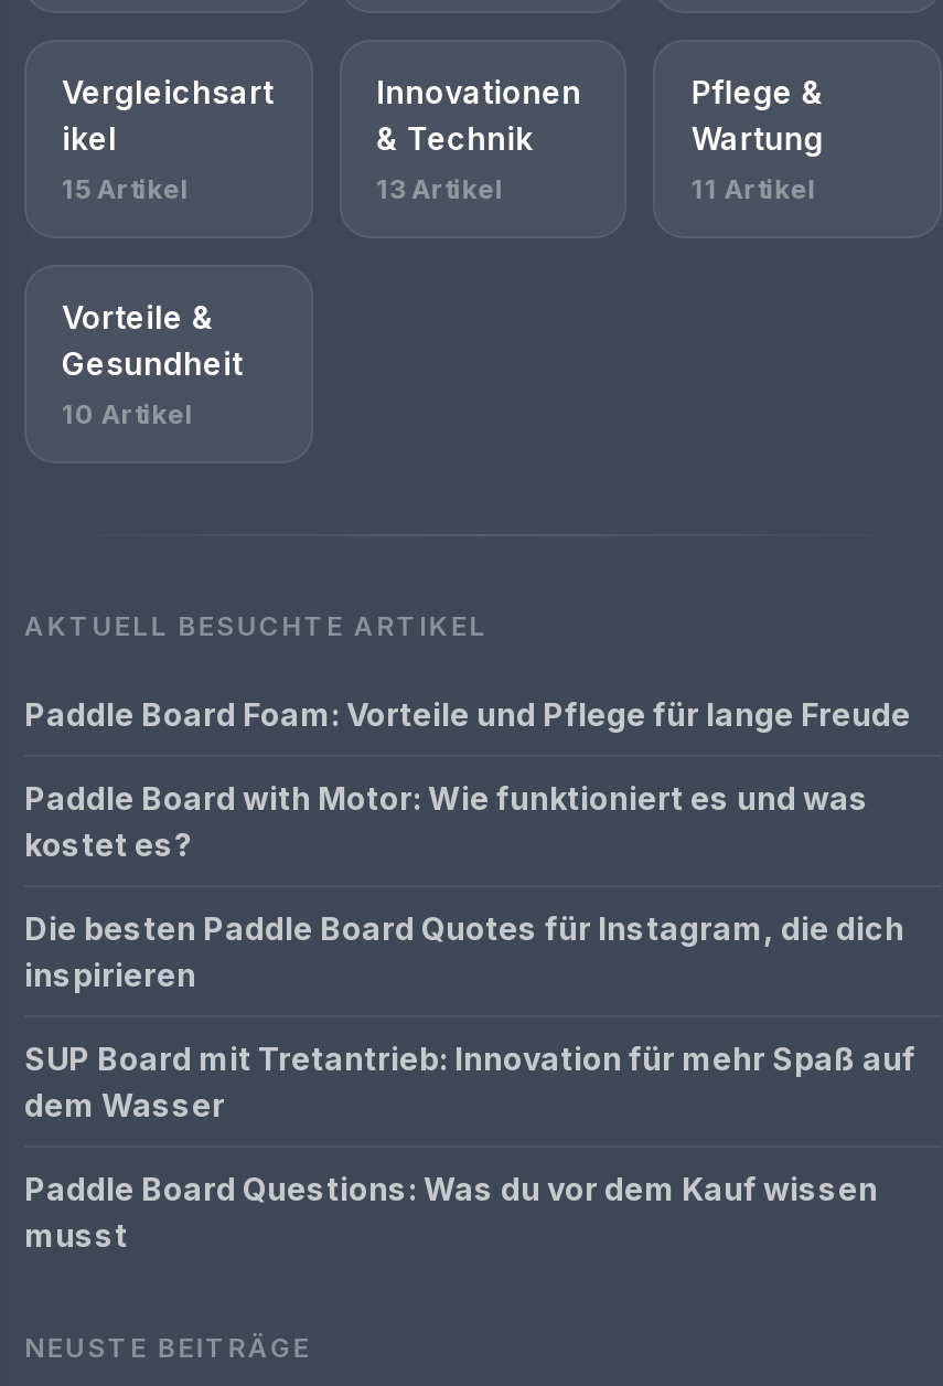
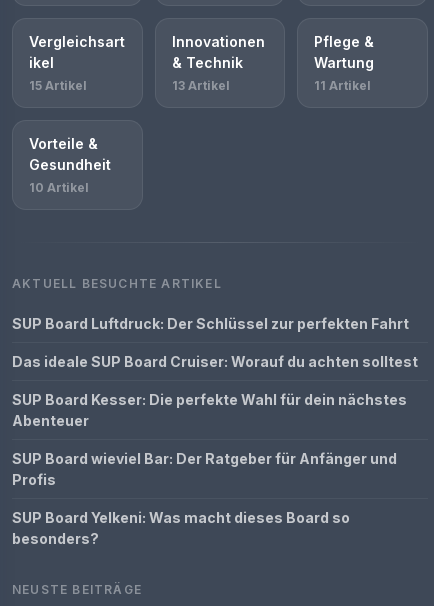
- Paddle Board Foam: Vorteile und Pflege für lange Freude
+ SUP Board Luftdruck: Der Schlüssel zur perfekten Fahrt

- Paddle Board with Motor: Wie funktioniert es und was
- kostet es?
+ Das ideale SUP Board Cruiser: Worauf du achten solltest

- Die besten Paddle Board Quotes für Instagram, die dich
- inspirieren
+ SUP Board Kesser: Die perfekte Wahl für dein nächstes
+ Abenteuer

- SUP Board mit Tretantrieb: Innovation für mehr Spaß auf
- dem Wasser
+ SUP Board wieviel Bar: Der Ratgeber für Anfänger und
+ Profis

- Paddle Board Questions: Was du vor dem Kauf wissen
- musst
+ SUP Board Yelkeni: Was macht dieses Board so
+ besonders?
